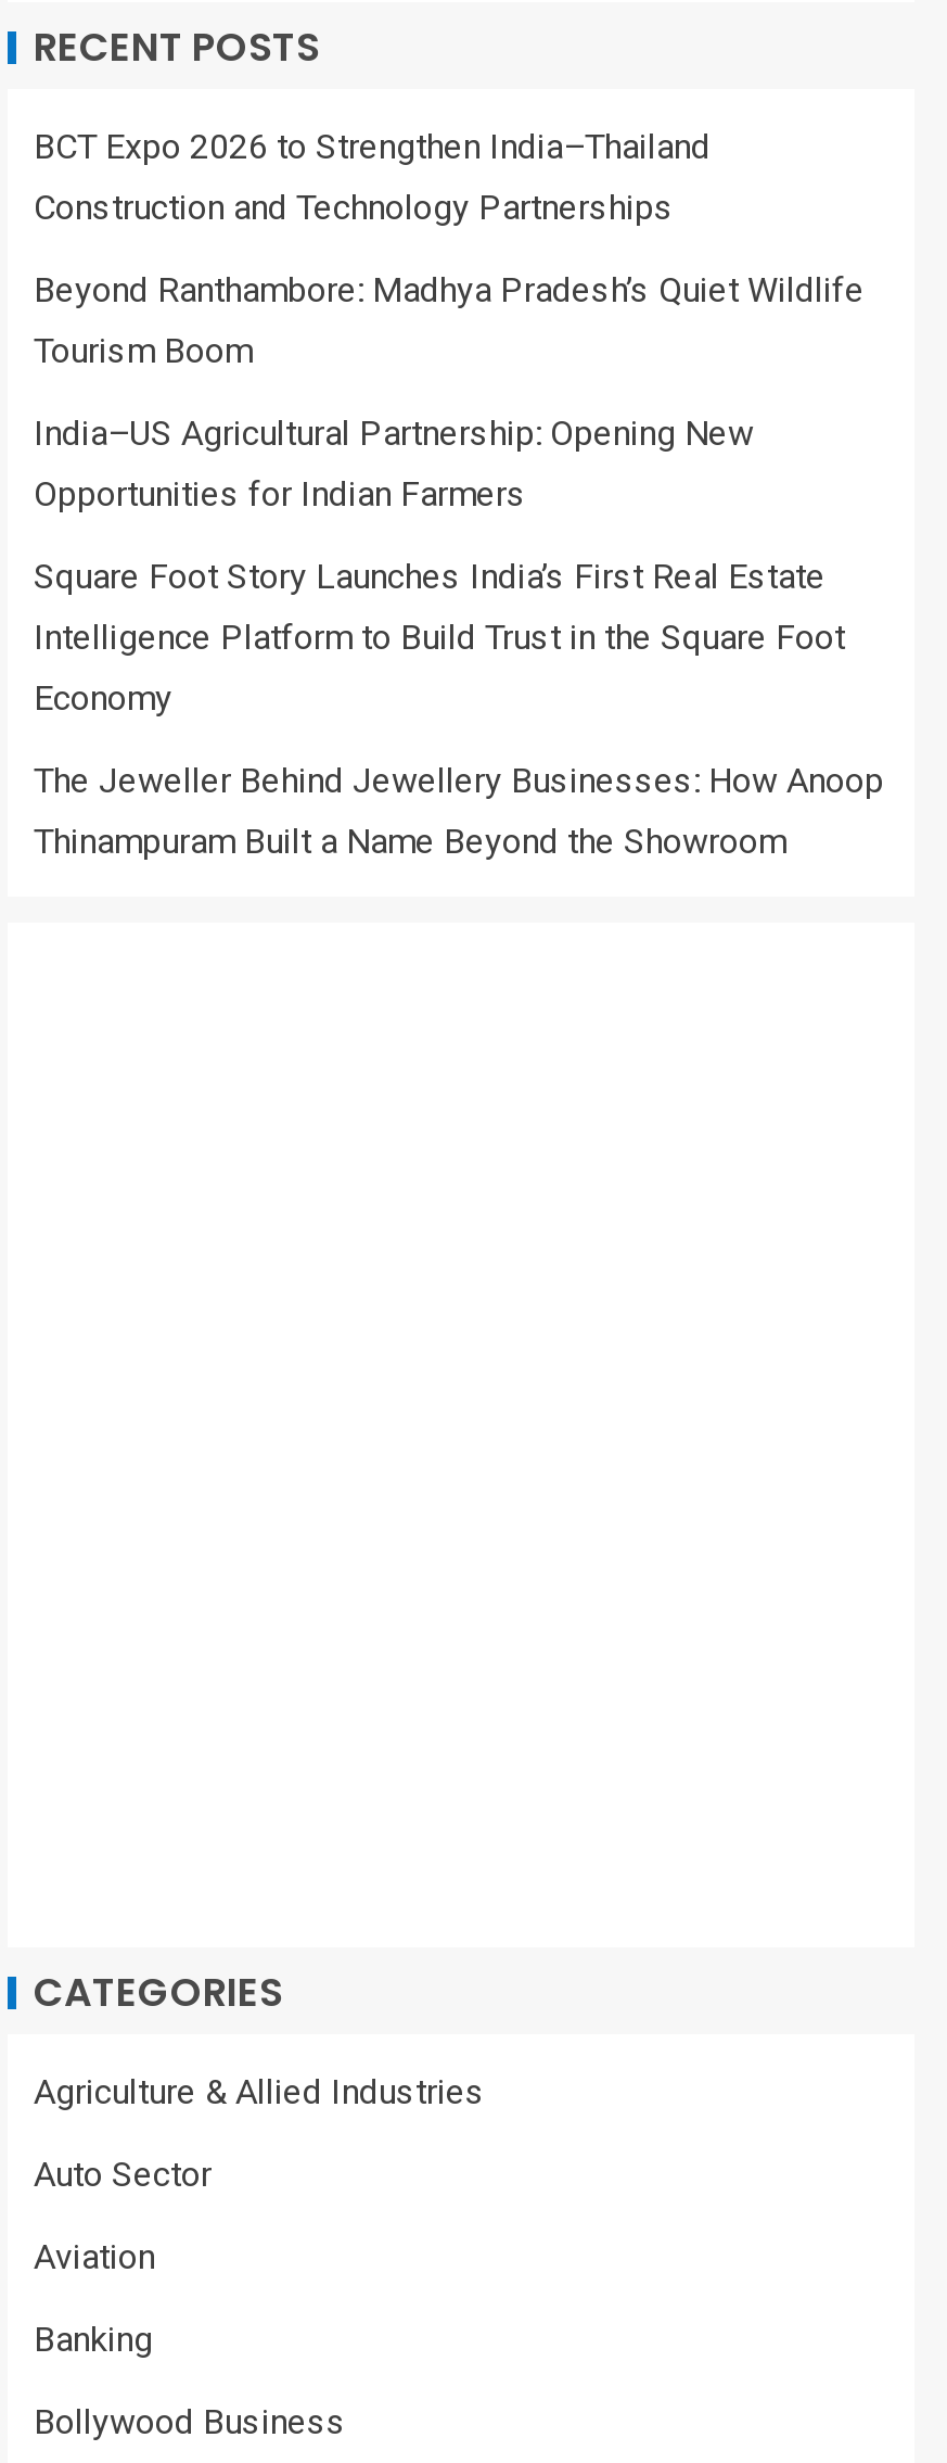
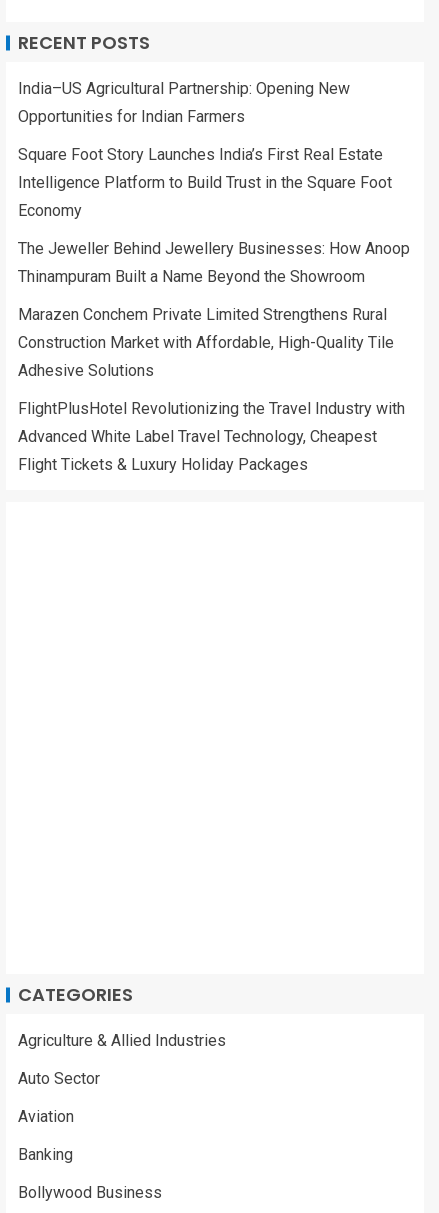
- BCT Expo 2026 to Strengthen India–Thailand
- Construction and Technology Partnerships
- Beyond Ranthambore: Madhya Pradesh’s Quiet Wildlife
- Tourism Boom

moved up: India–US Agricultural Partnership: Opening New | Opportunities for Indian Farmers | Square Foot Story Launches India’s First Real Estate | Intelligence Platform to Build Trust in the Square Foot | Economy | The Jeweller Behind Jewellery Businesses: How Anoop | Thinampuram Built a Name Beyond the Showroom

+ Marazen Conchem Private Limited Strengthens Rural
+ Construction Market with Affordable, High-Quality Tile
+ Adhesive Solutions
+ FlightPlusHotel Revolutionizing the Travel Industry with
+ Advanced White Label Travel Technology, Cheapest
+ Flight Tickets & Luxury Holiday Packages
